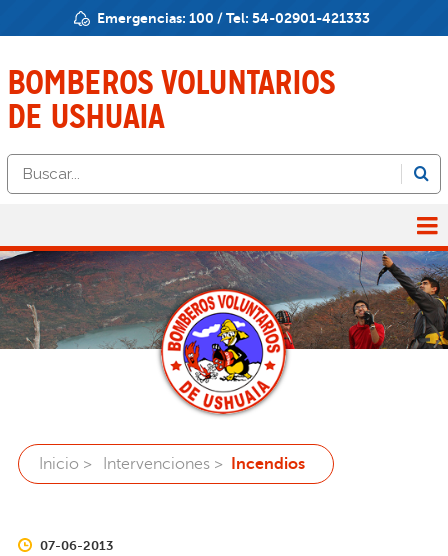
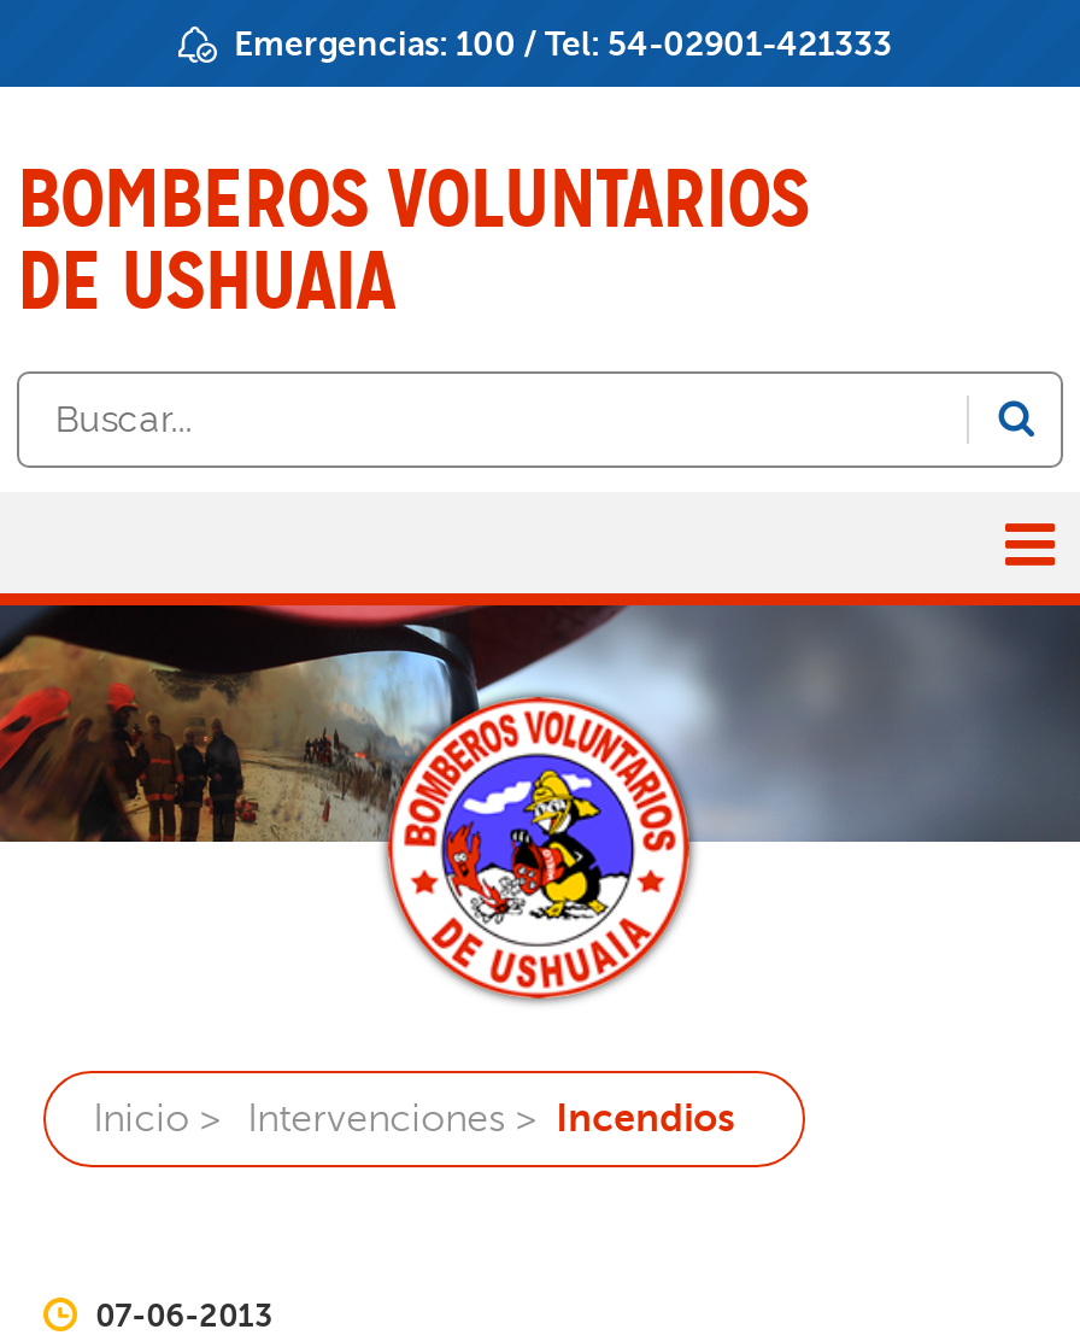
- [image]
+ [image]
